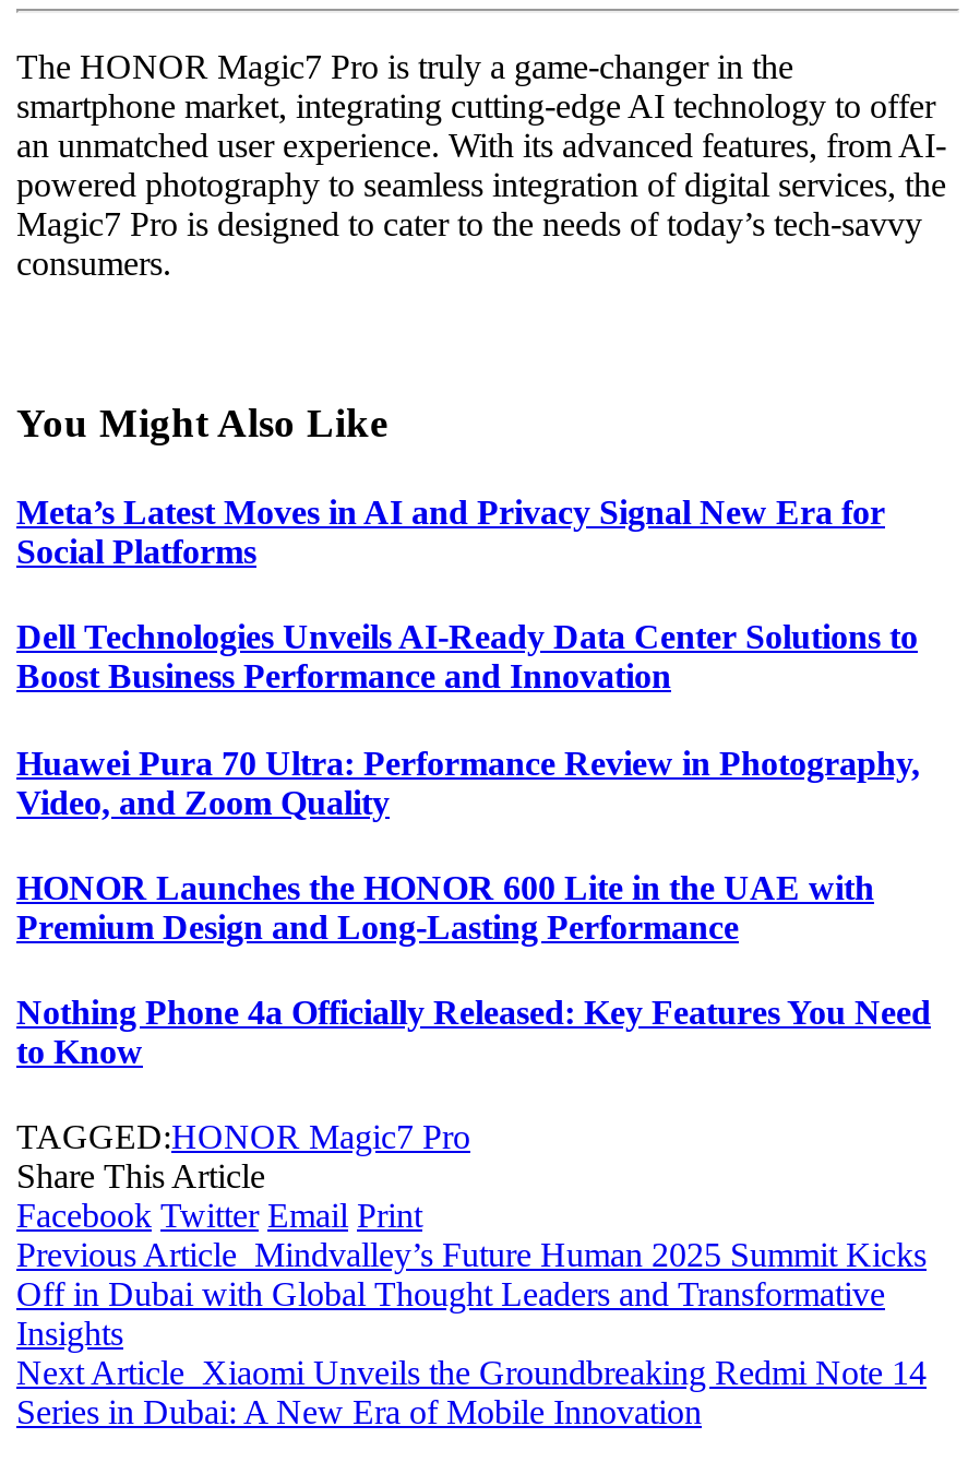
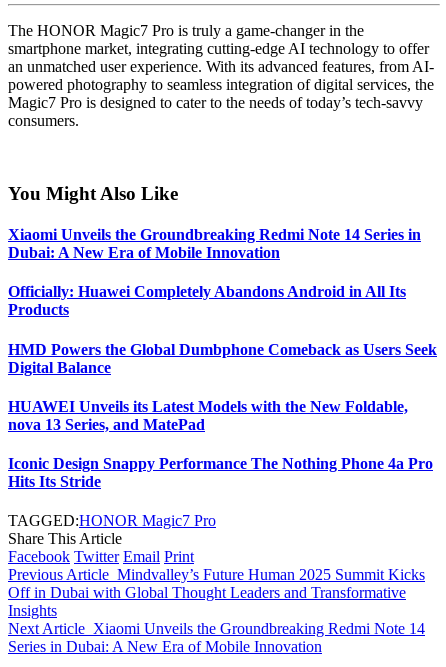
- Meta’s Latest Moves in AI and Privacy Signal New Era for
- Social Platforms
+ Xiaomi Unveils the Groundbreaking Redmi Note 14 Series in
+ Dubai: A New Era of Mobile Innovation

- Dell Technologies Unveils AI-Ready Data Center Solutions to
- Boost Business Performance and Innovation
+ Officially: Huawei Completely Abandons Android in All Its
+ Products

- Huawei Pura 70 Ultra: Performance Review in Photography,
- Video, and Zoom Quality
+ HMD Powers the Global Dumbphone Comeback as Users Seek
+ Digital Balance

- HONOR Launches the HONOR 600 Lite in the UAE with
- Premium Design and Long-Lasting Performance
+ HUAWEI Unveils its Latest Models with the New Foldable,
+ nova 13 Series, and MatePad

- Nothing Phone 4a Officially Released: Key Features You Need
- to Know
+ Iconic Design Snappy Performance The Nothing Phone 4a Pro
+ Hits Its Stride
